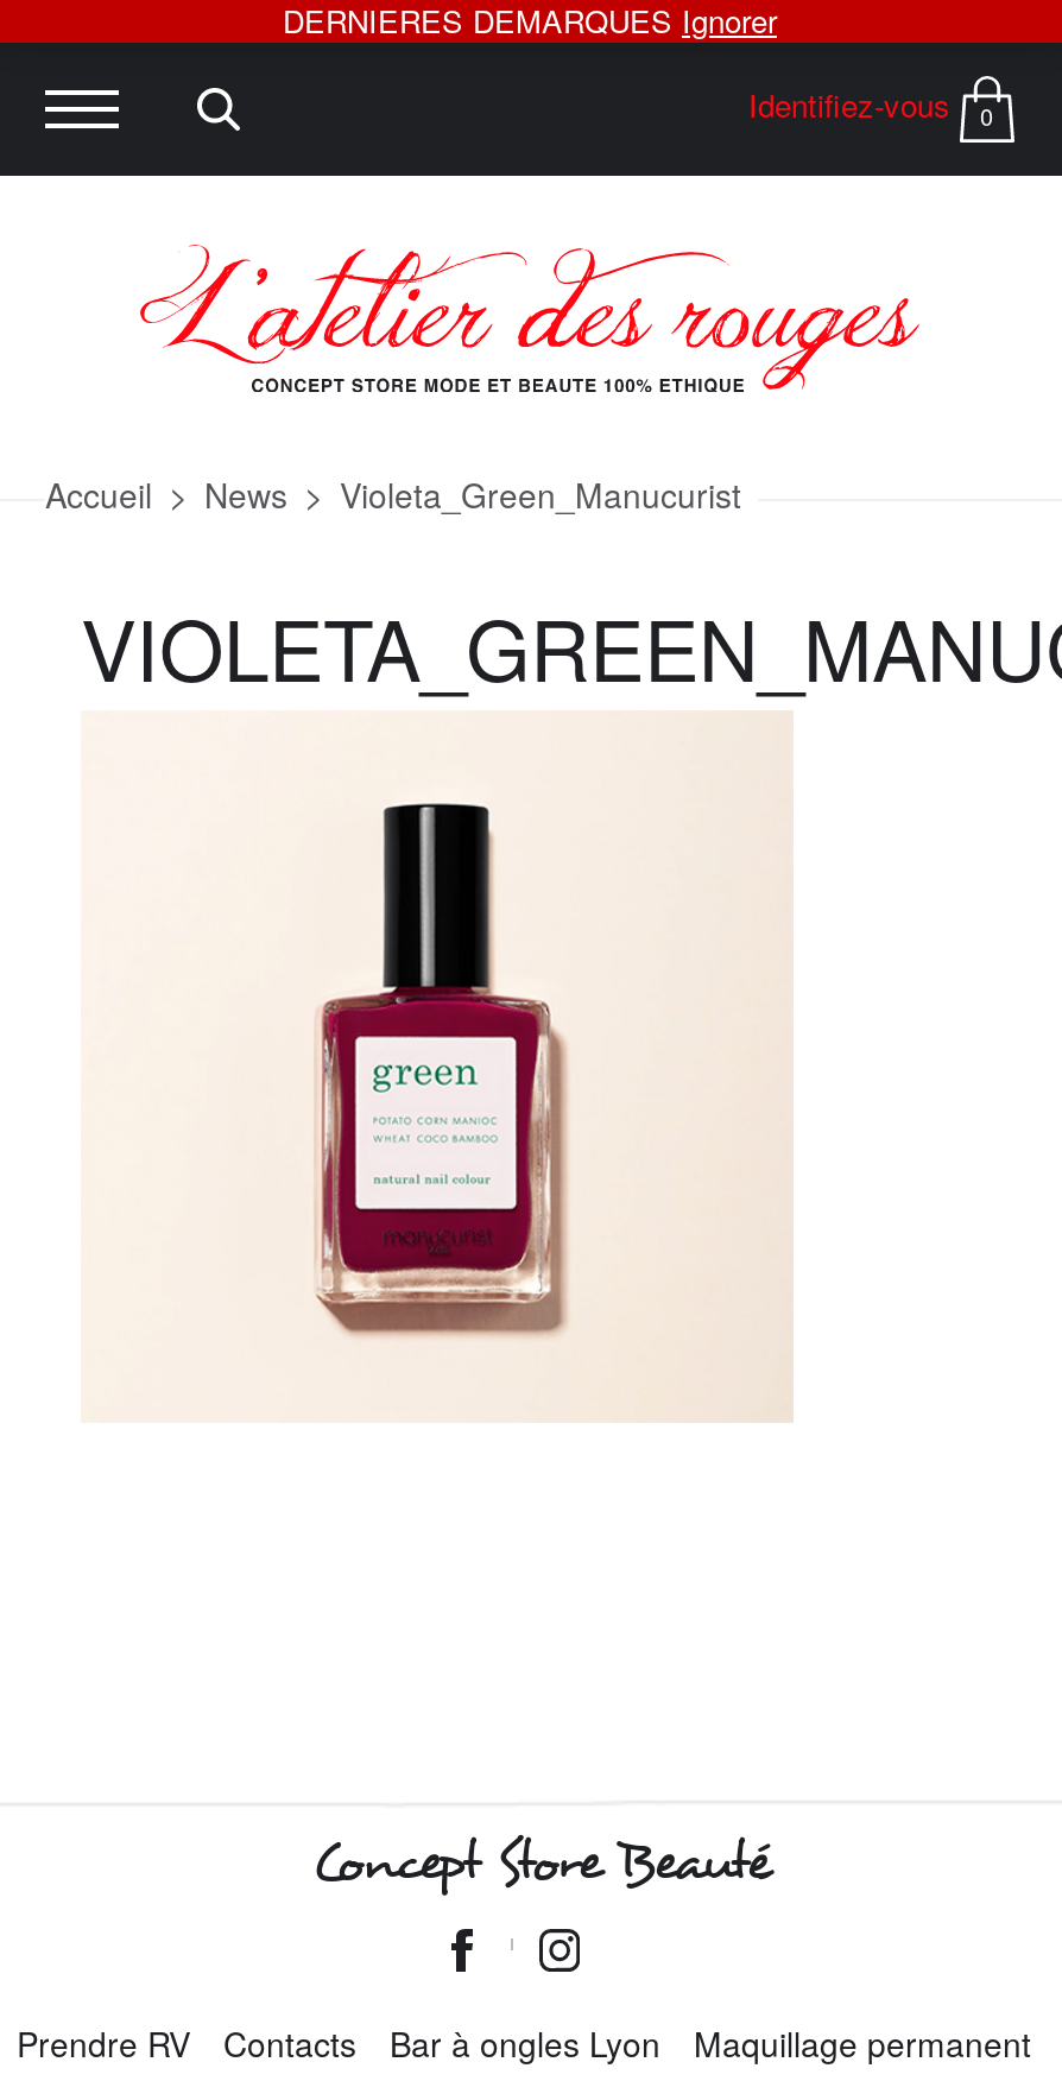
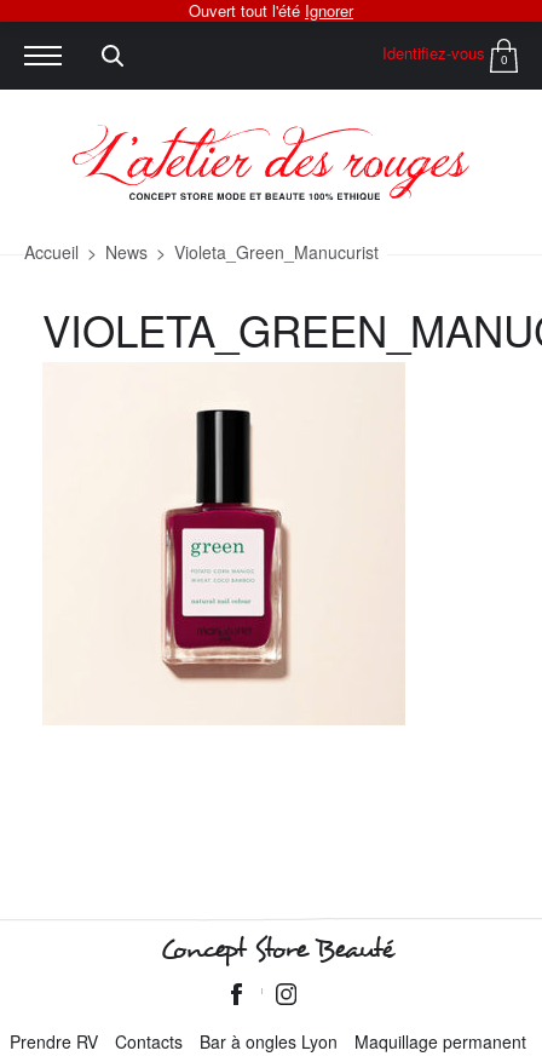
- DERNIERES DEMARQUES Ignorer
+ Ouvert tout l'été Ignorer
